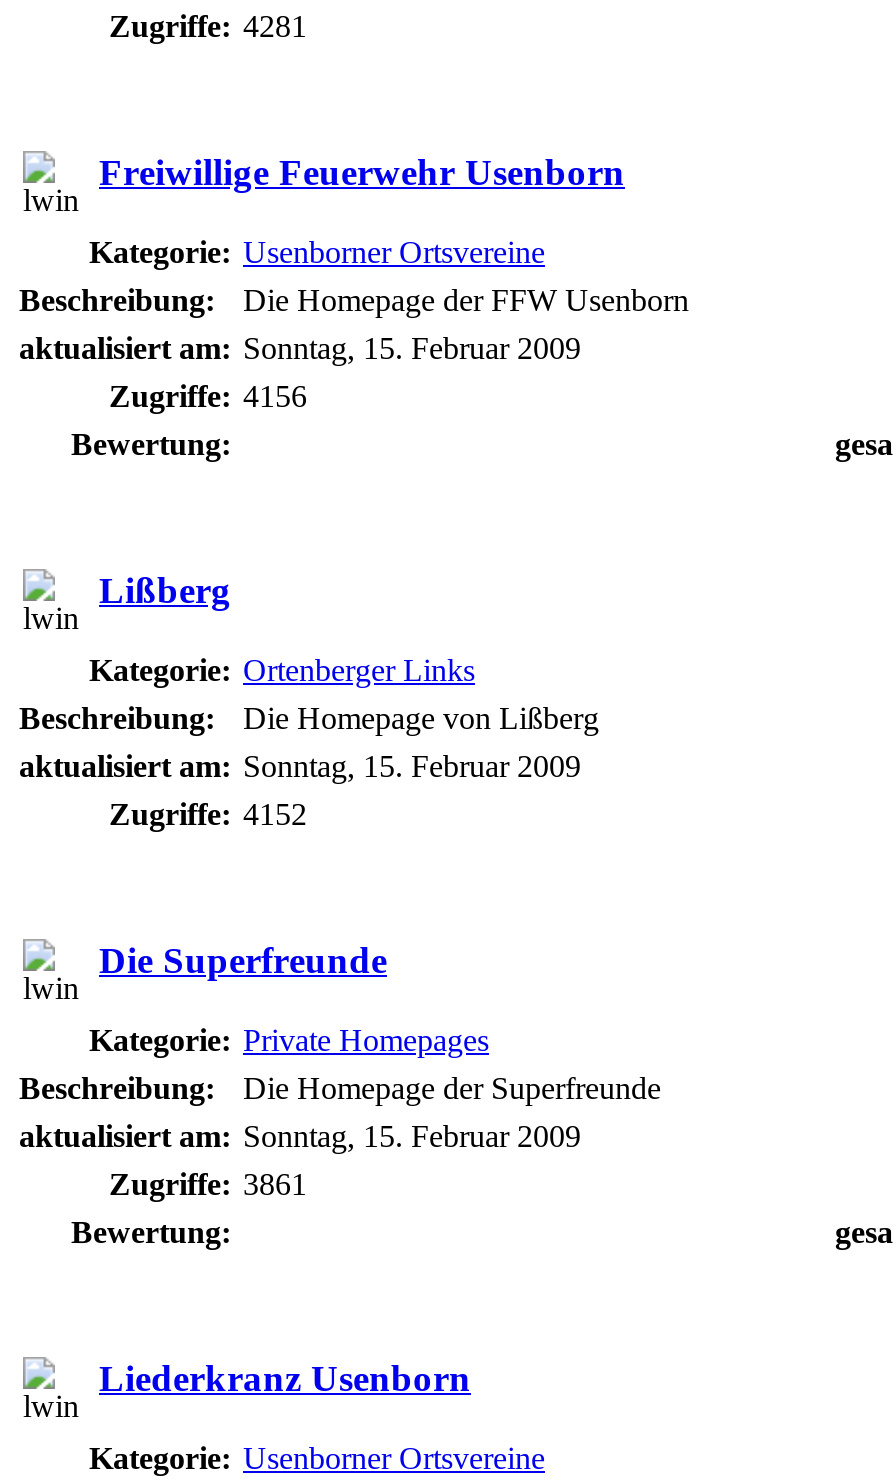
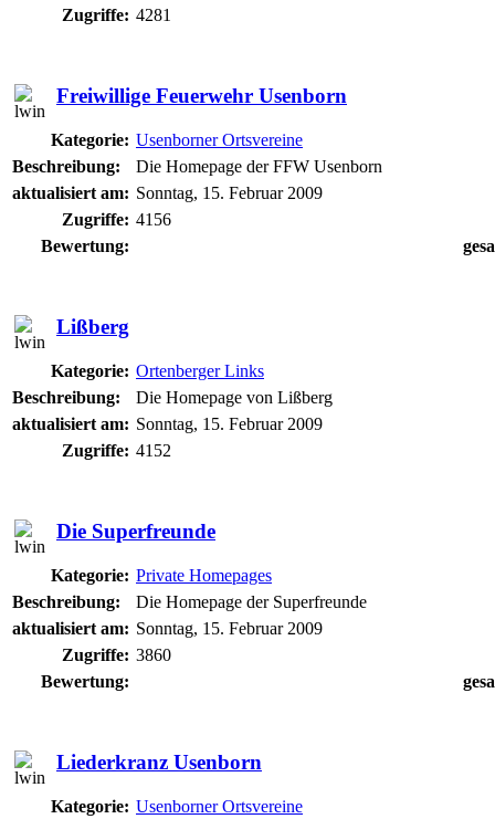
- Zugriffe: 3861
+ Zugriffe: 3860
